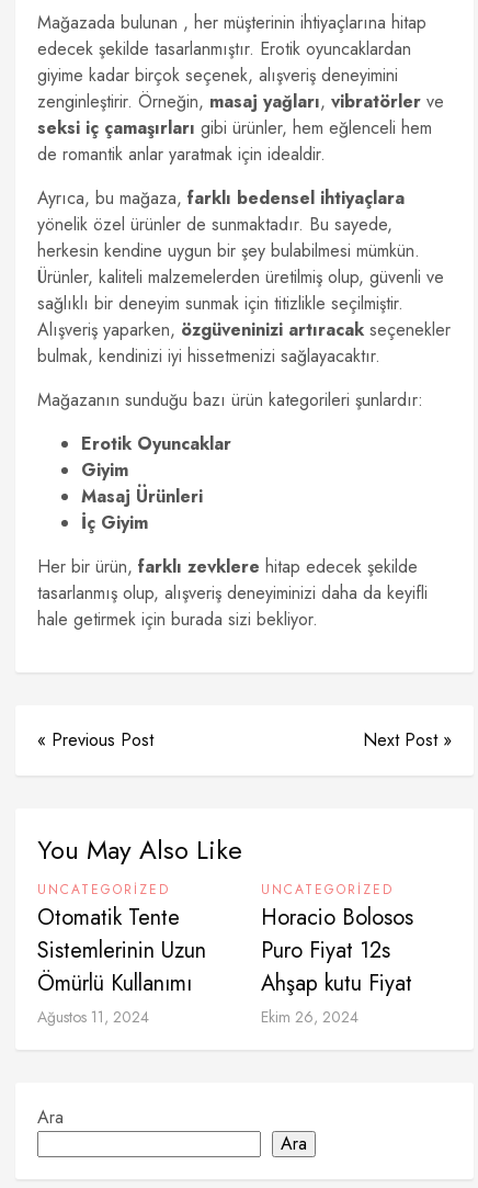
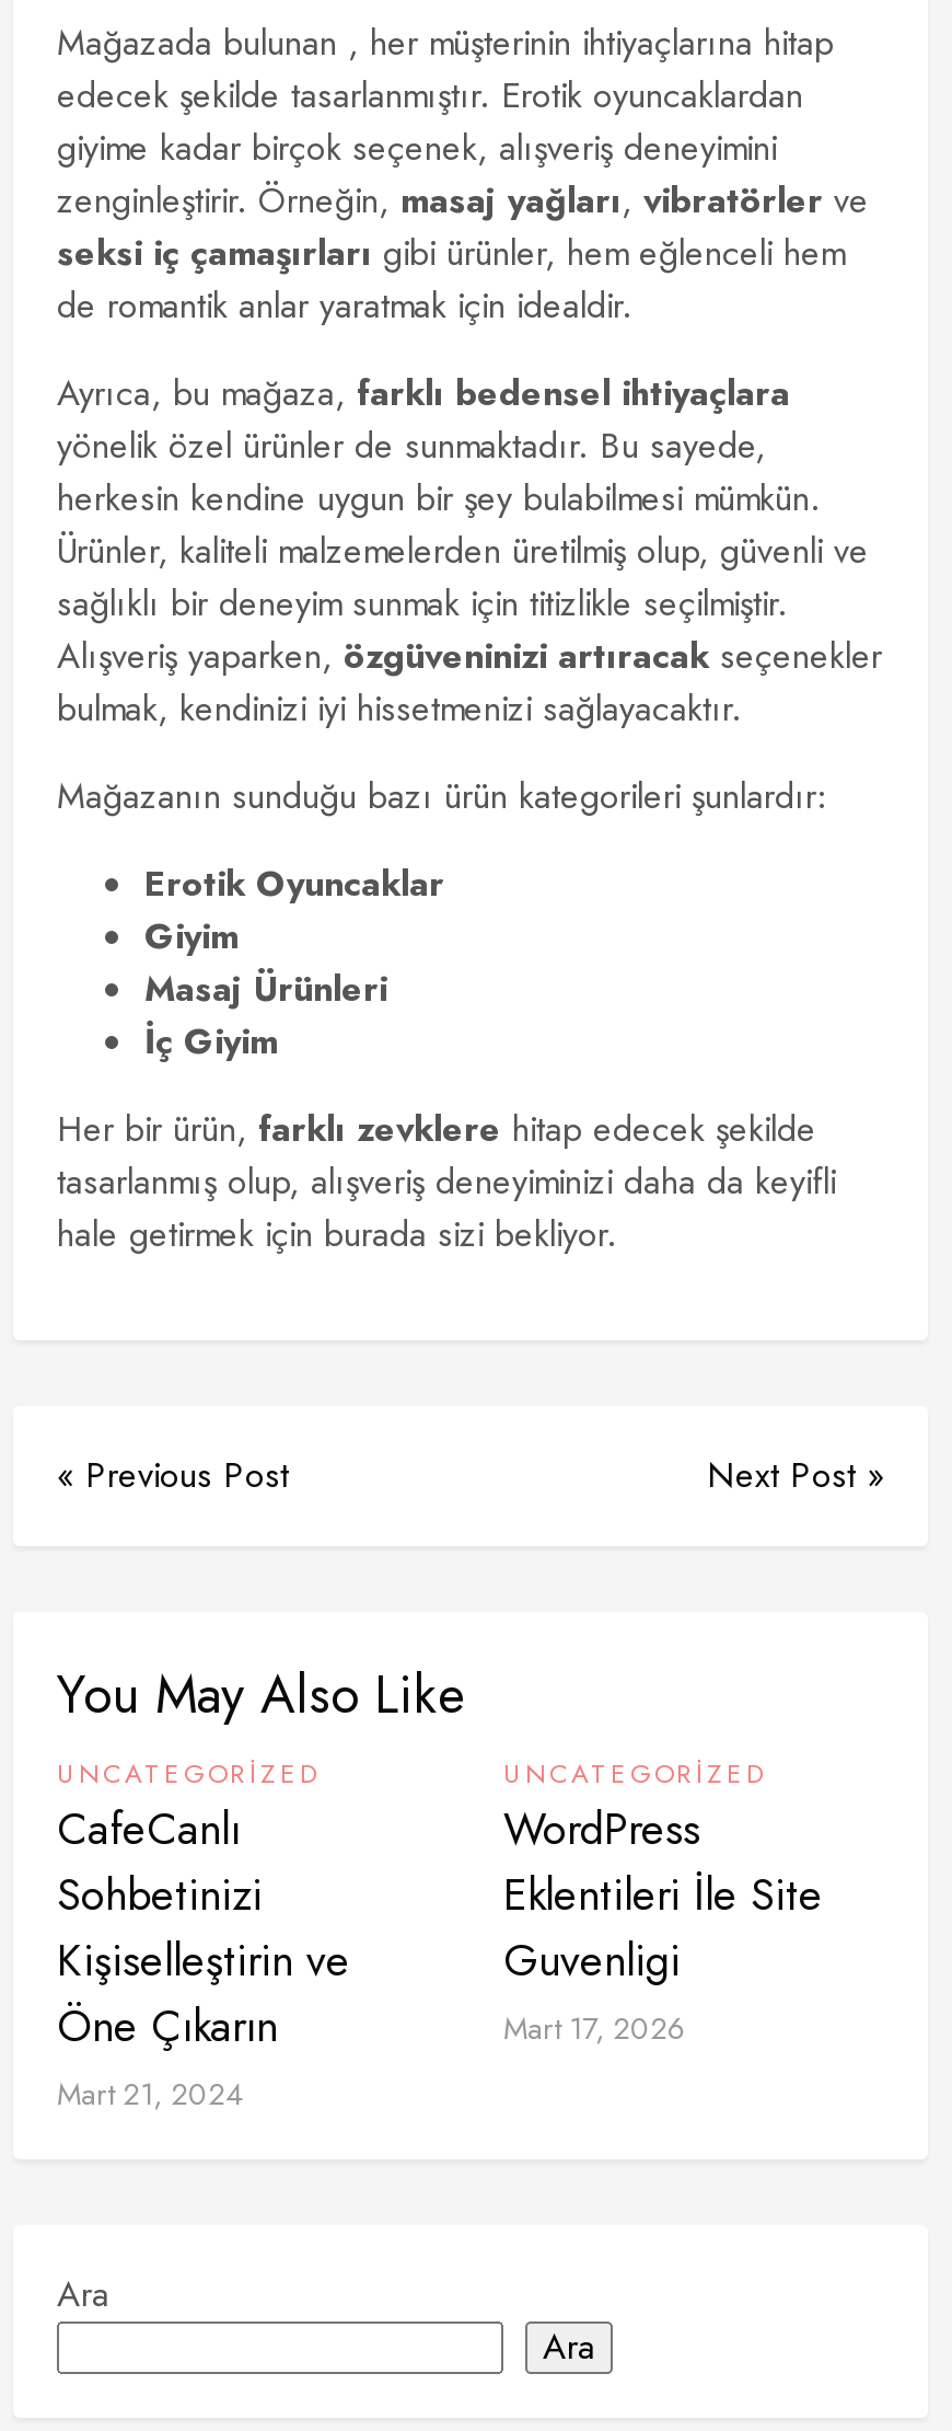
- Otomatik Tente
- Sistemlerinin Uzun
- Ömürlü Kullanımı
- Ağustos 11, 2024
+ CafeCanlı
+ Sohbetinizi
+ Kişiselleştirin ve
+ Öne Çıkarın
+ Mart 21, 2024

- Horacio Bolosos
- Puro Fiyat 12s
- Ahşap kutu Fiyat
- Ekim 26, 2024
+ WordPress
+ Eklentileri İle Site
+ Guvenligi
+ Mart 17, 2026
